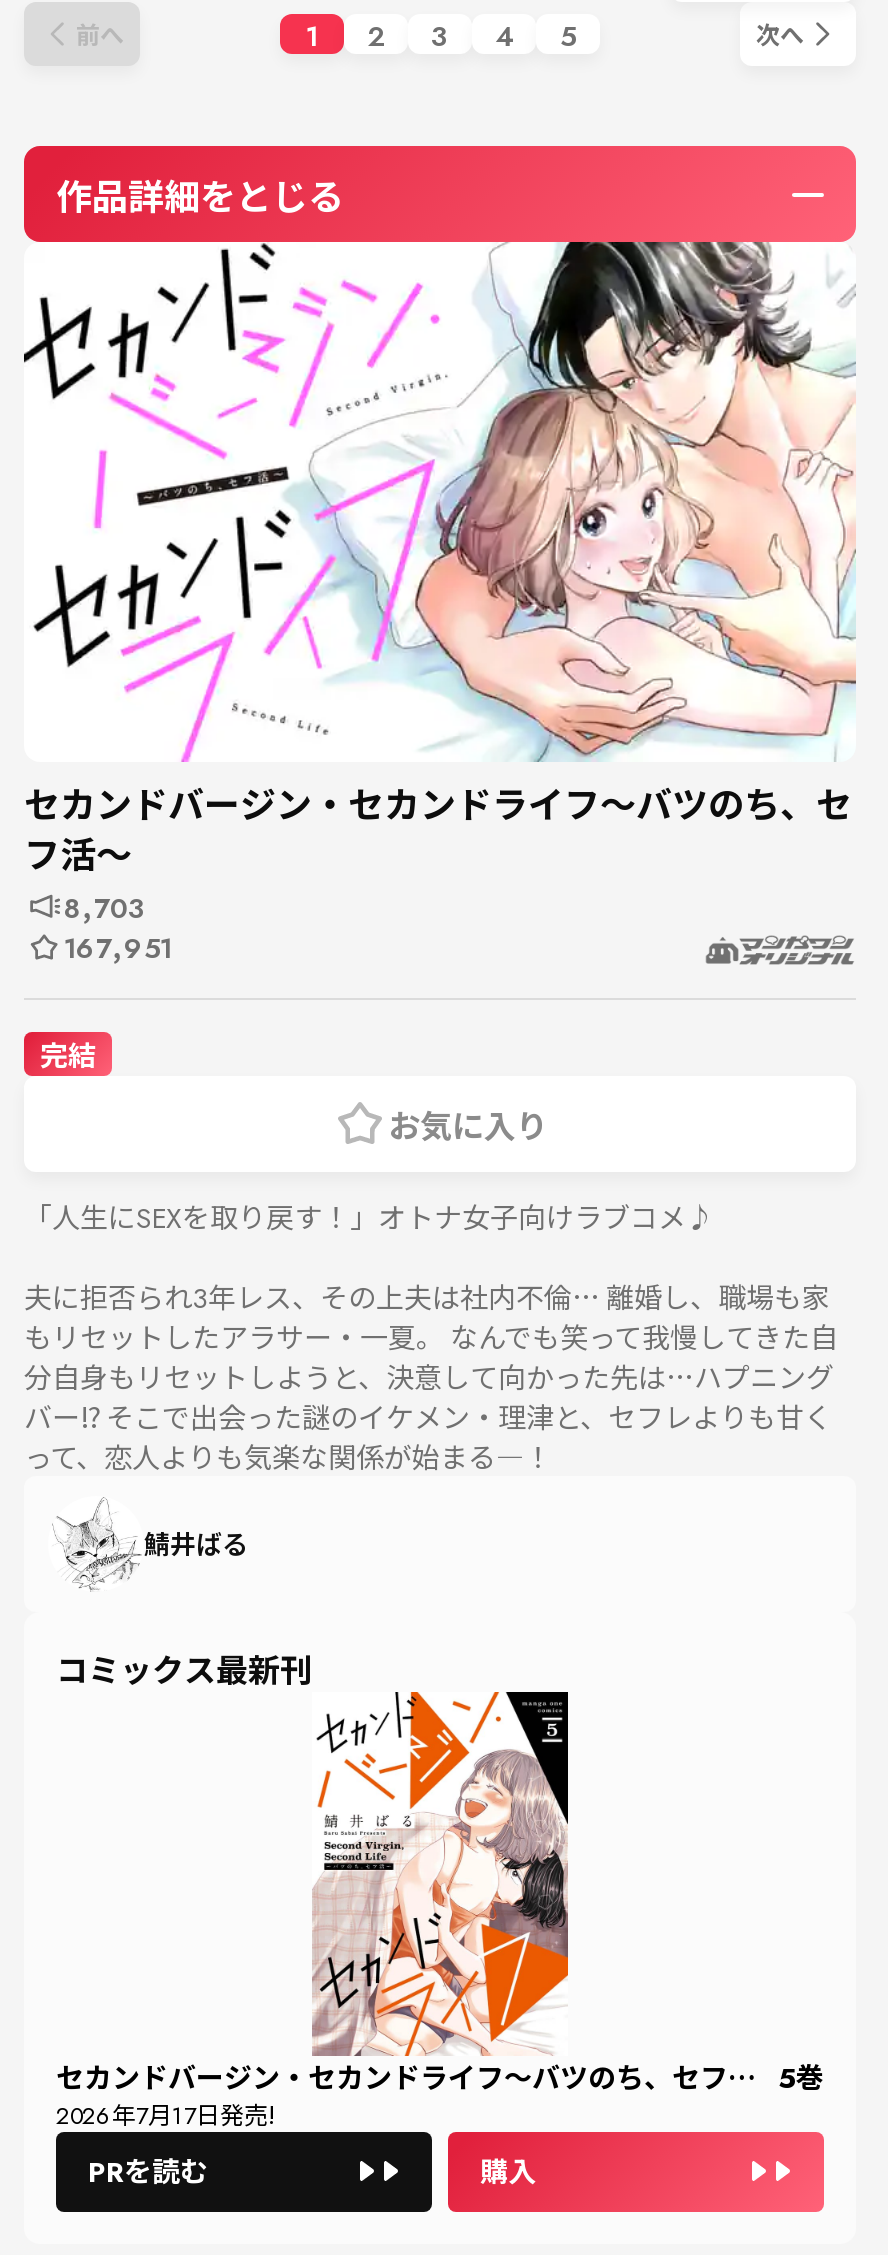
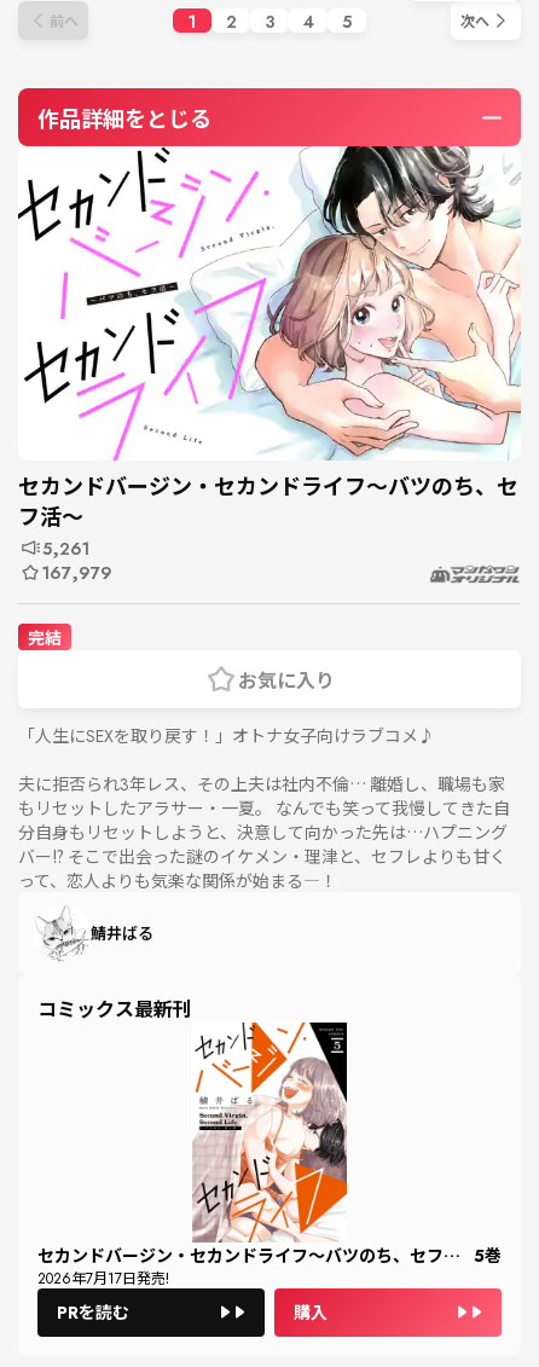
- 8,703
+ 5,261

- 167,951
+ 167,979
